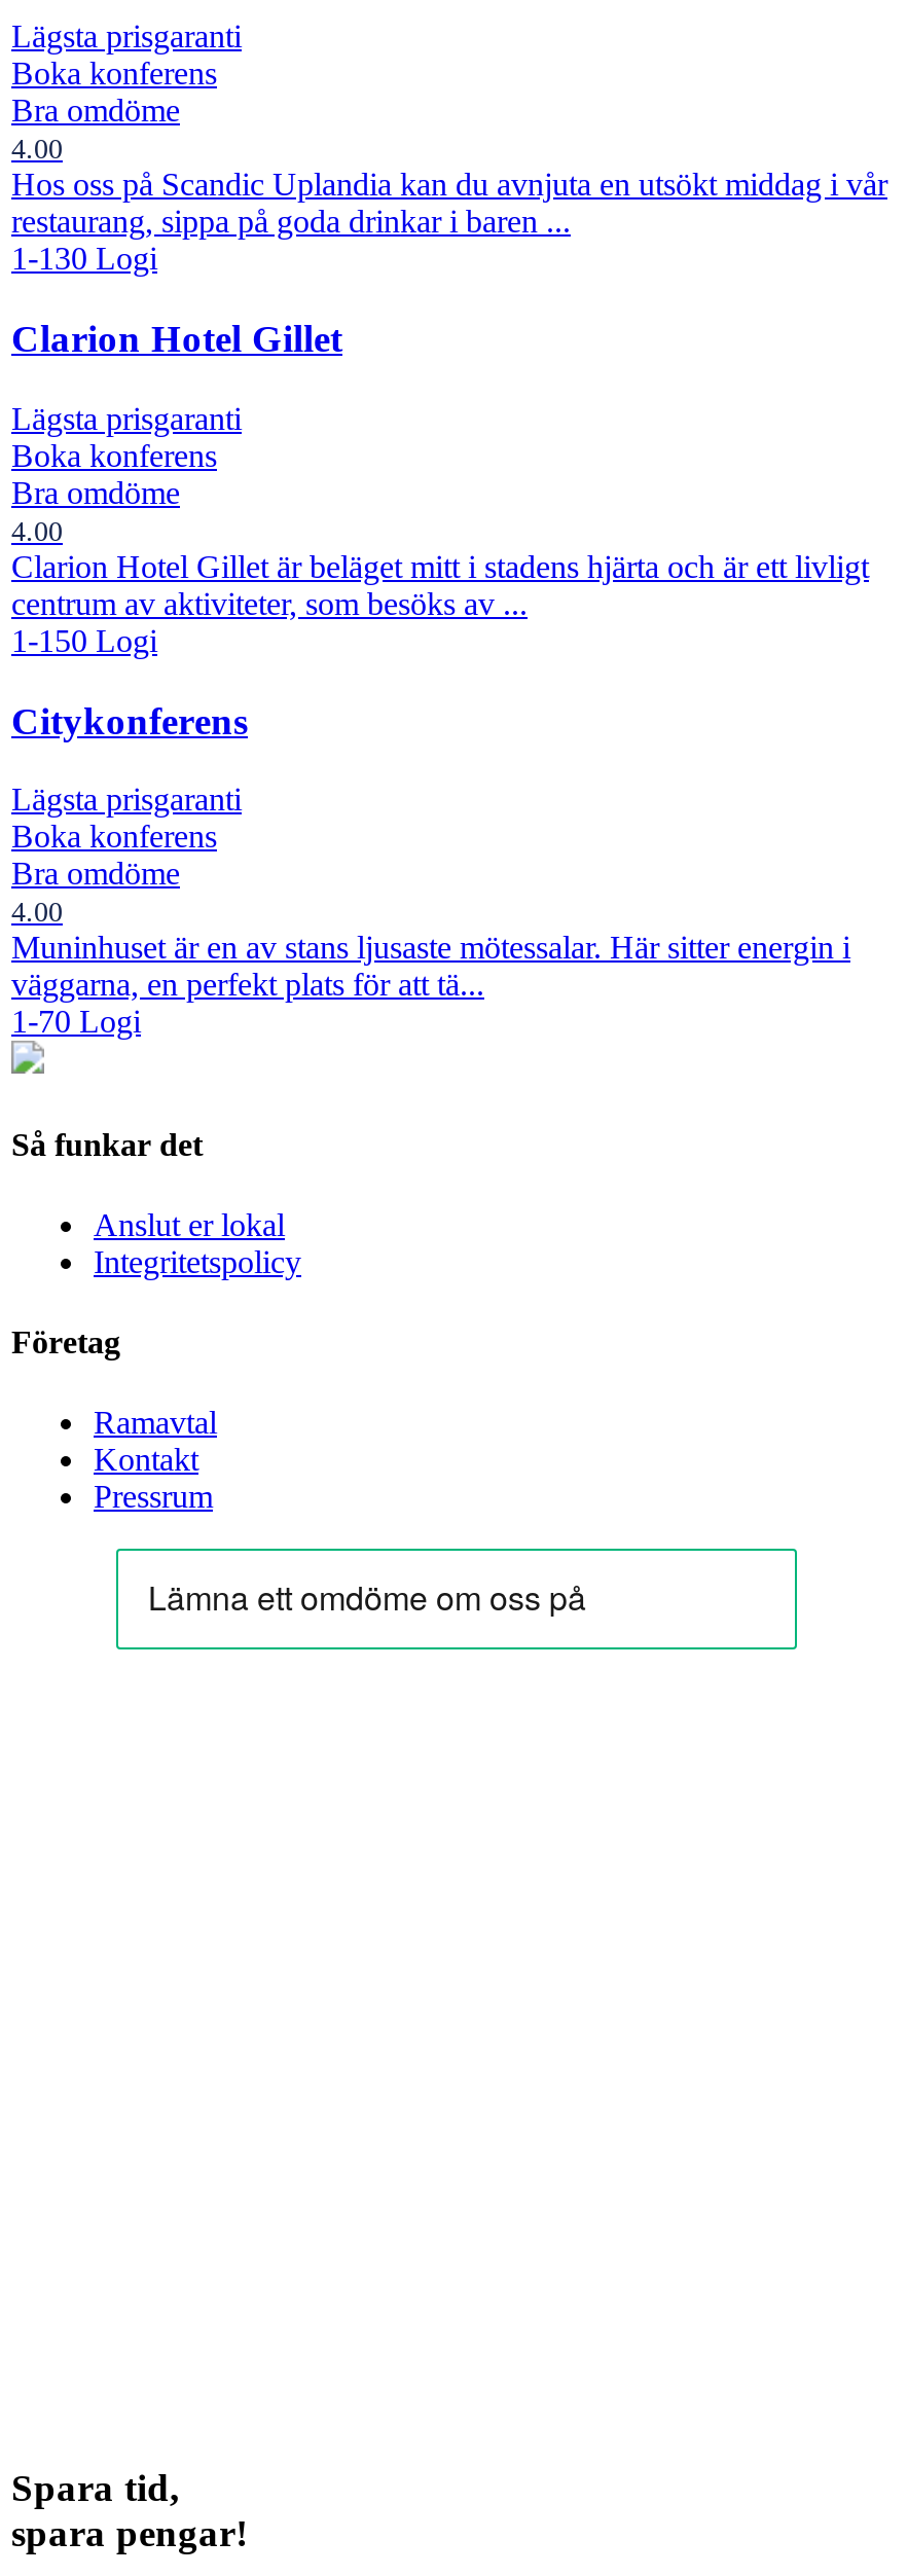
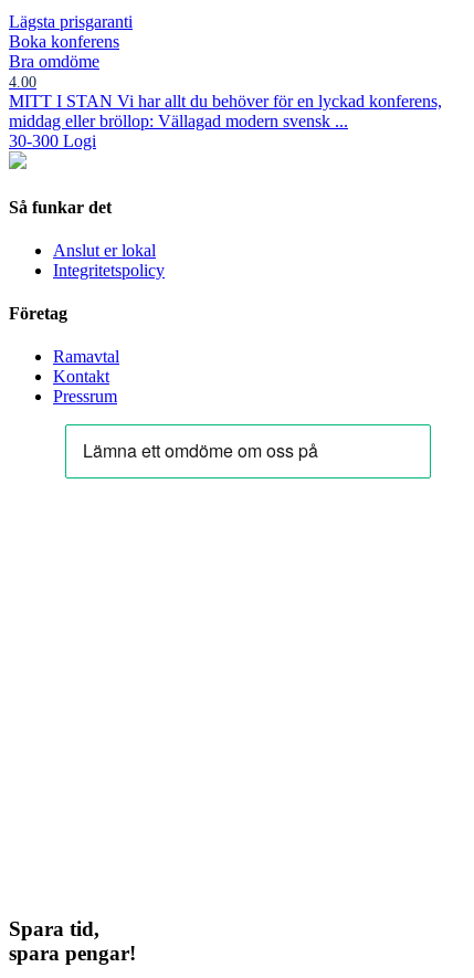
- Hos oss på Scandic Uplandia kan du avnjuta en utsökt middag i vår
- restaurang, sippa på goda drinkar i baren ...
- 1-130 Logi
- Clarion Hotel Gillet
- Lägsta prisgaranti
- Boka konferens
- Bra omdöme
- 4.00
- Clarion Hotel Gillet är beläget mitt i stadens hjärta och är ett livligt
- centrum av aktiviteter, som besöks av ...
- 1-150 Logi
- Citykonferens
- Lägsta prisgaranti
- Boka konferens
- Bra omdöme
- 4.00
- Muninhuset är en av stans ljusaste mötessalar. Här sitter energin i
- väggarna, en perfekt plats för att tä...
- 1-70 Logi
+ MITT I STAN Vi har allt du behöver för en lyckad konferens,
+ middag eller bröllop: Vällagad modern svensk ...
+ 30-300 Logi
